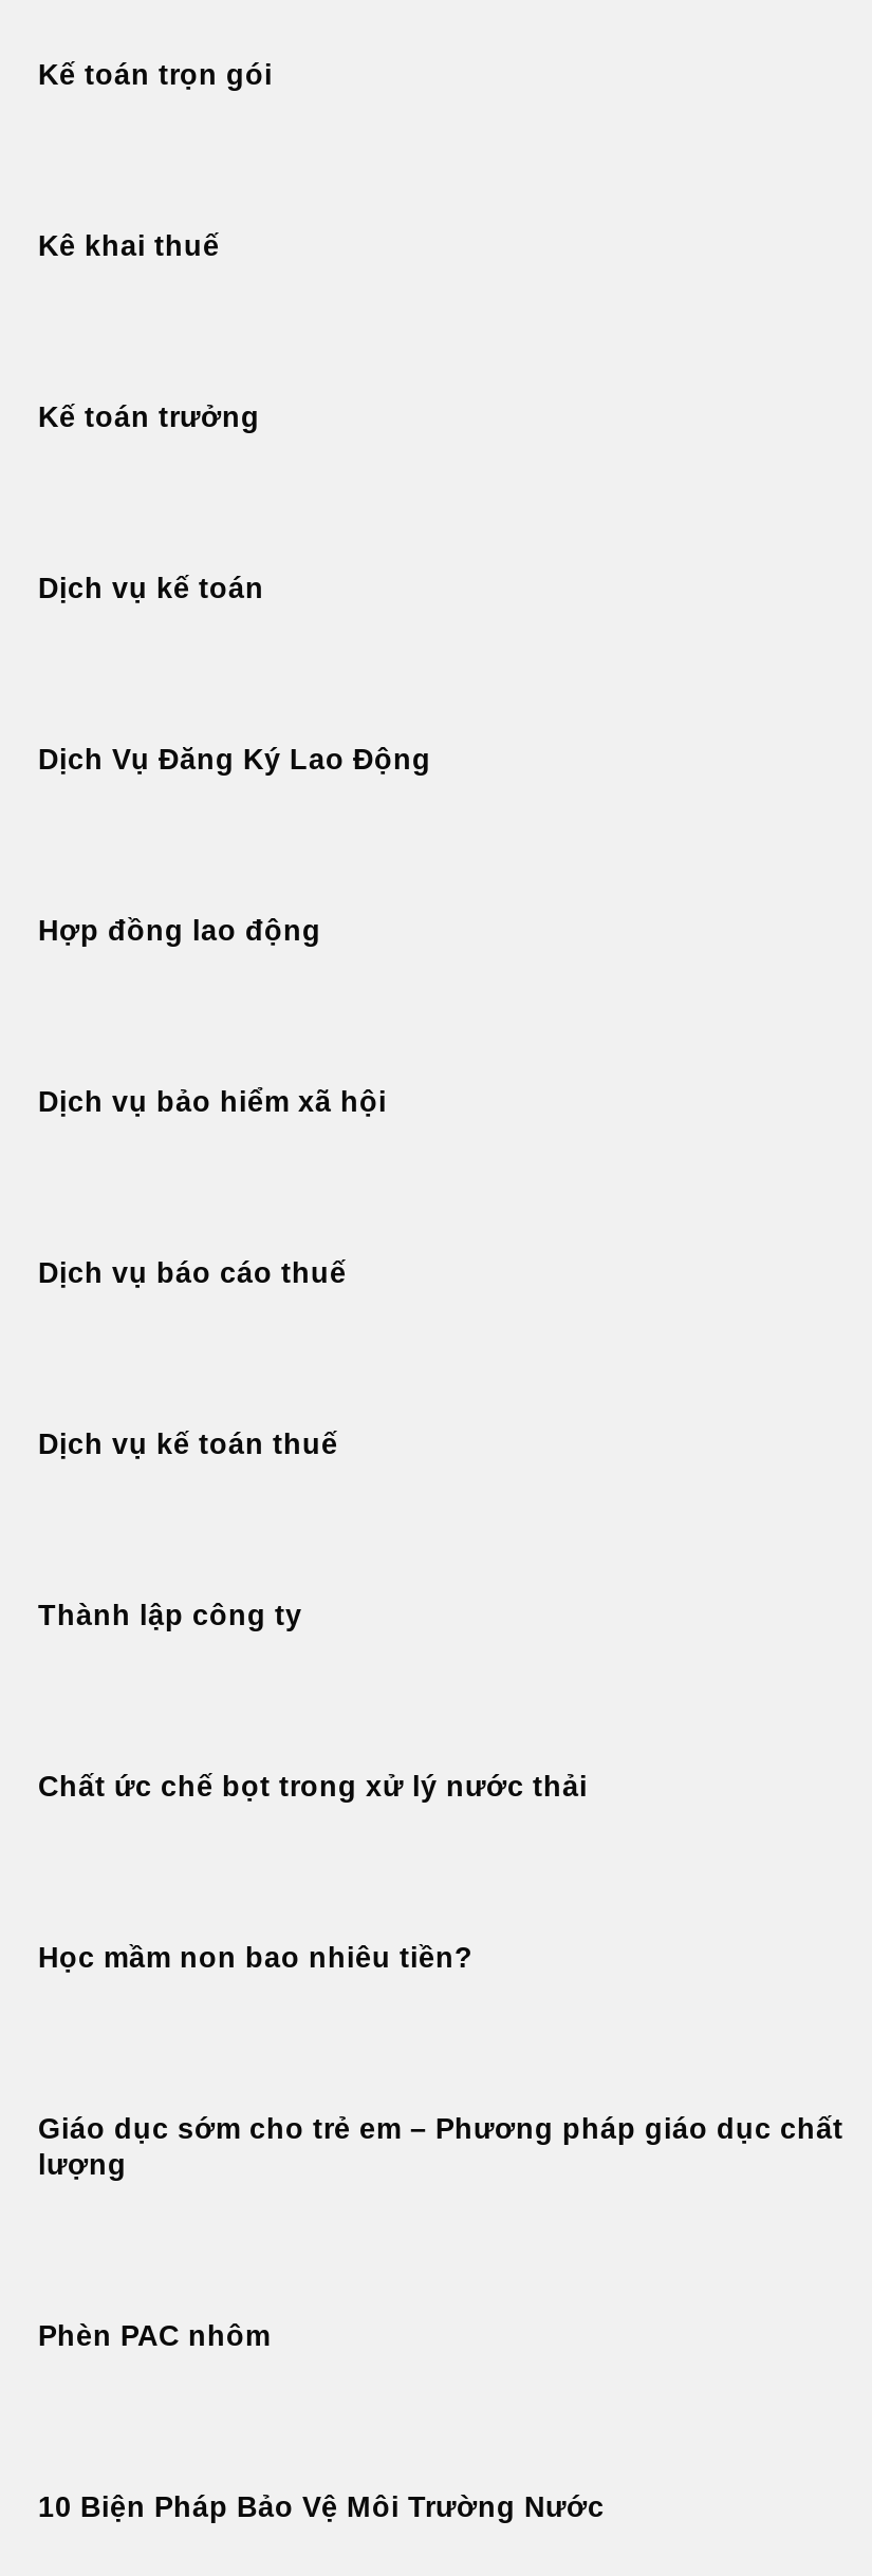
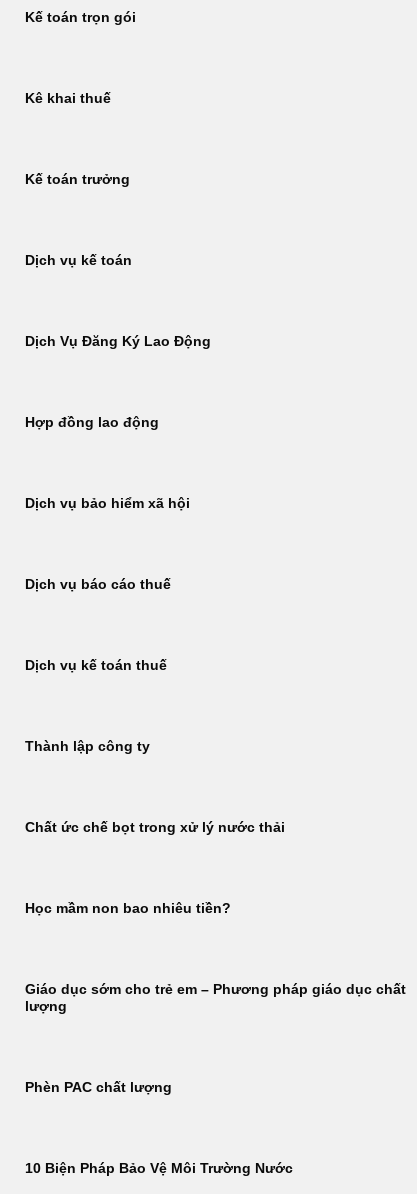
- Phèn PAC nhôm
+ Phèn PAC chất lượng
